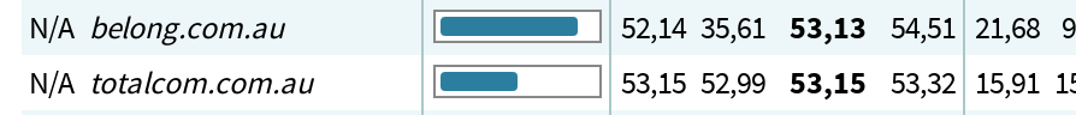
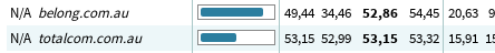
- 52,14 35,61 53,13 54,51 21,68 9
+ 49,44 34,46 52,86 54,45 20,63 9
